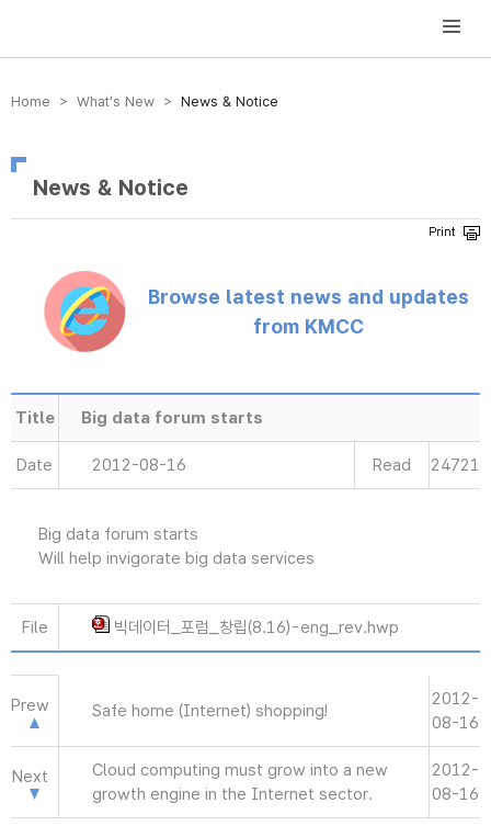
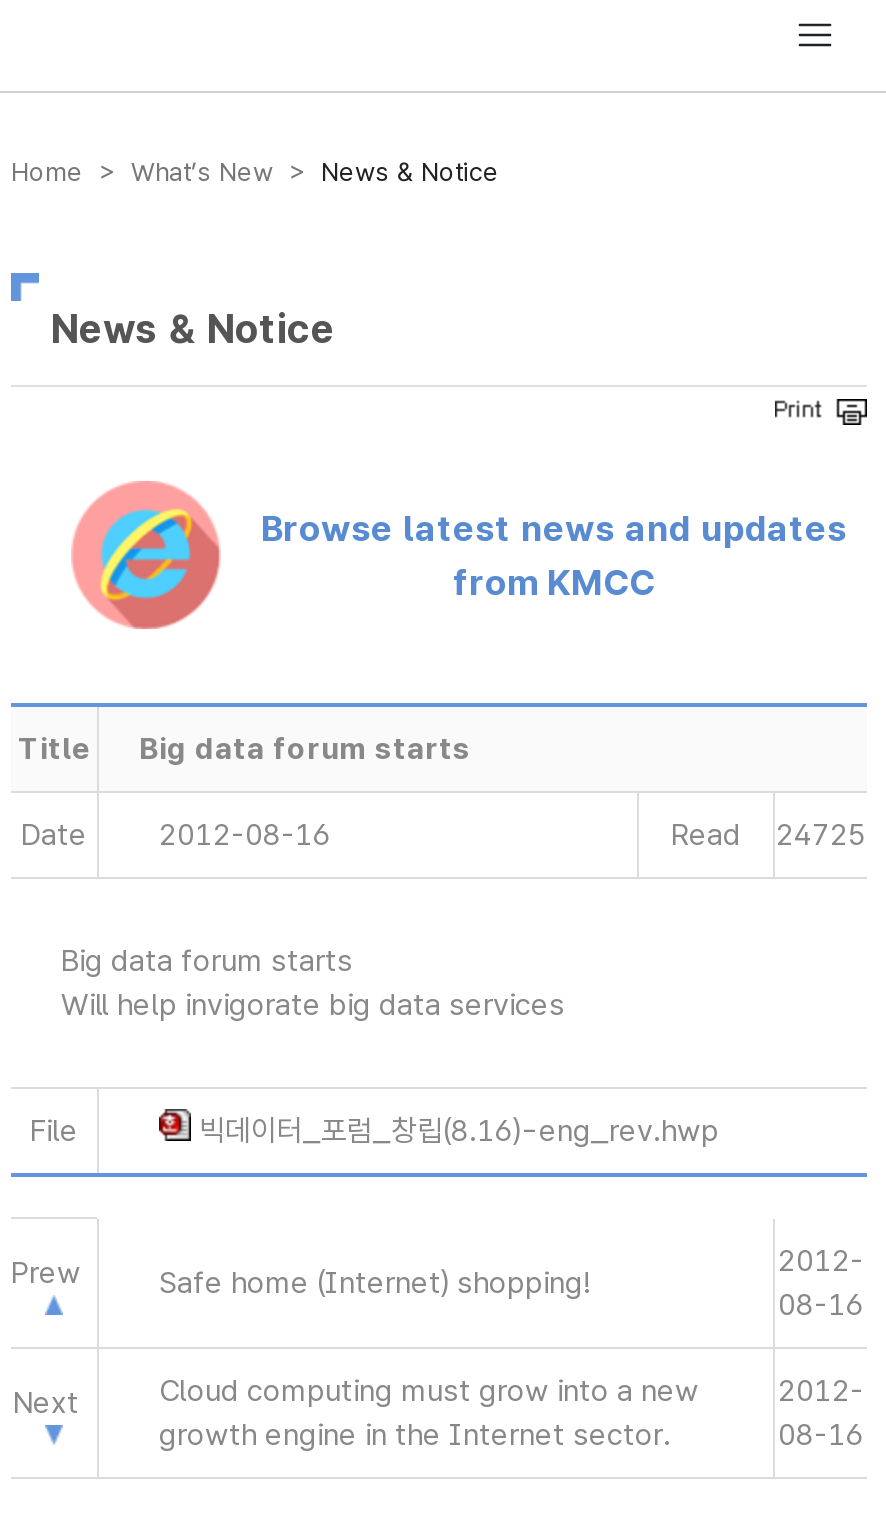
- Read 24721
+ Read 24725
